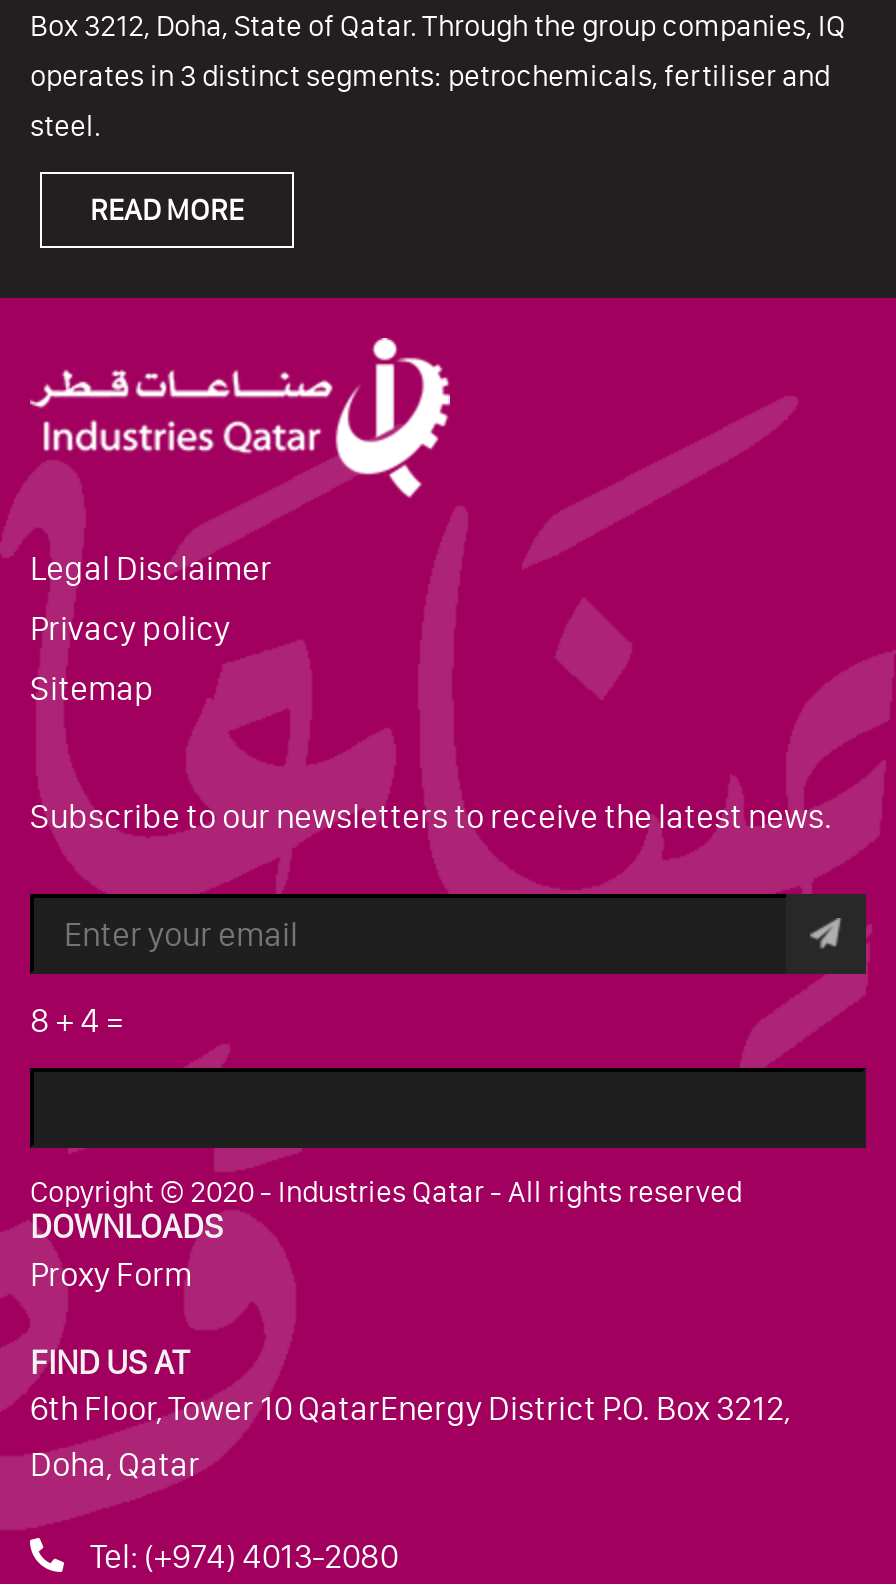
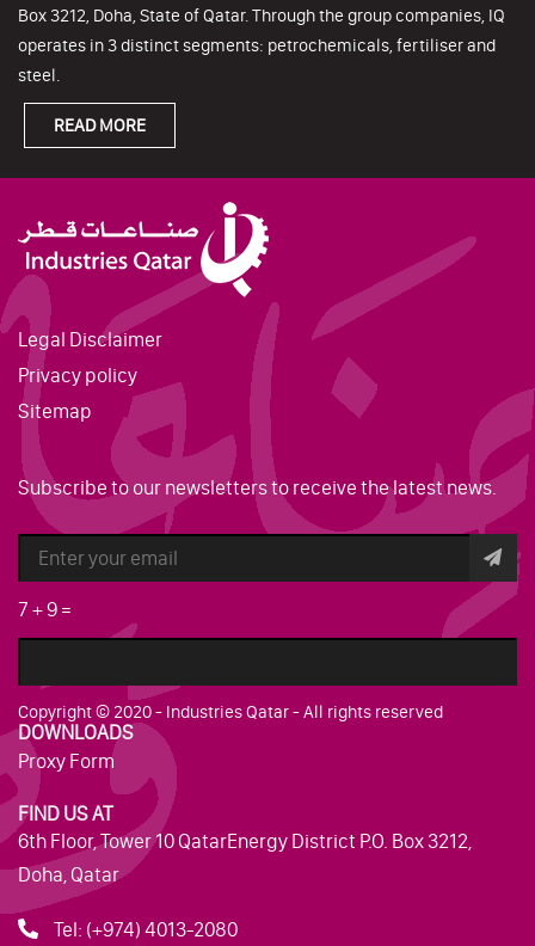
- 8 + 4 =
+ 7 + 9 =
